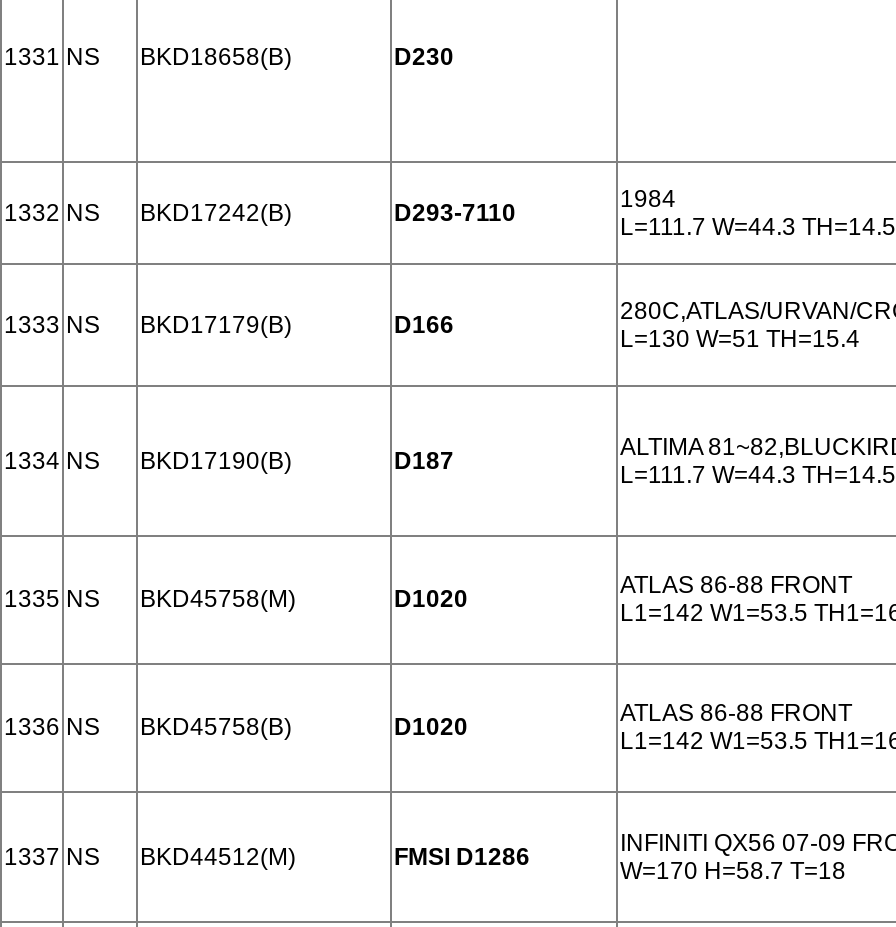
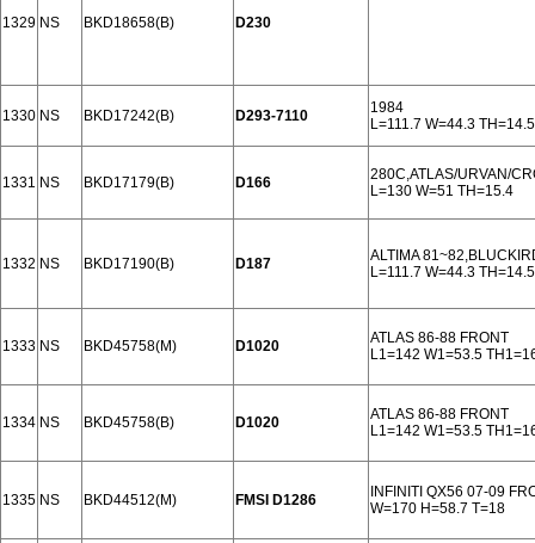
- 1331 NS BKD18658(B)
+ 1329 NS BKD18658(B)

- 1332 NS BKD17242(B)
+ 1330 NS BKD17242(B)

- 1333 NS BKD17179(B)
+ 1331 NS BKD17179(B)

- 1334 NS BKD17190(B)
+ 1332 NS BKD17190(B)

- 1335 NS BKD45758(M)
+ 1333 NS BKD45758(M)

- 1336 NS BKD45758(B)
+ 1334 NS BKD45758(B)

- 1337 NS BKD44512(M)
+ 1335 NS BKD44512(M)
